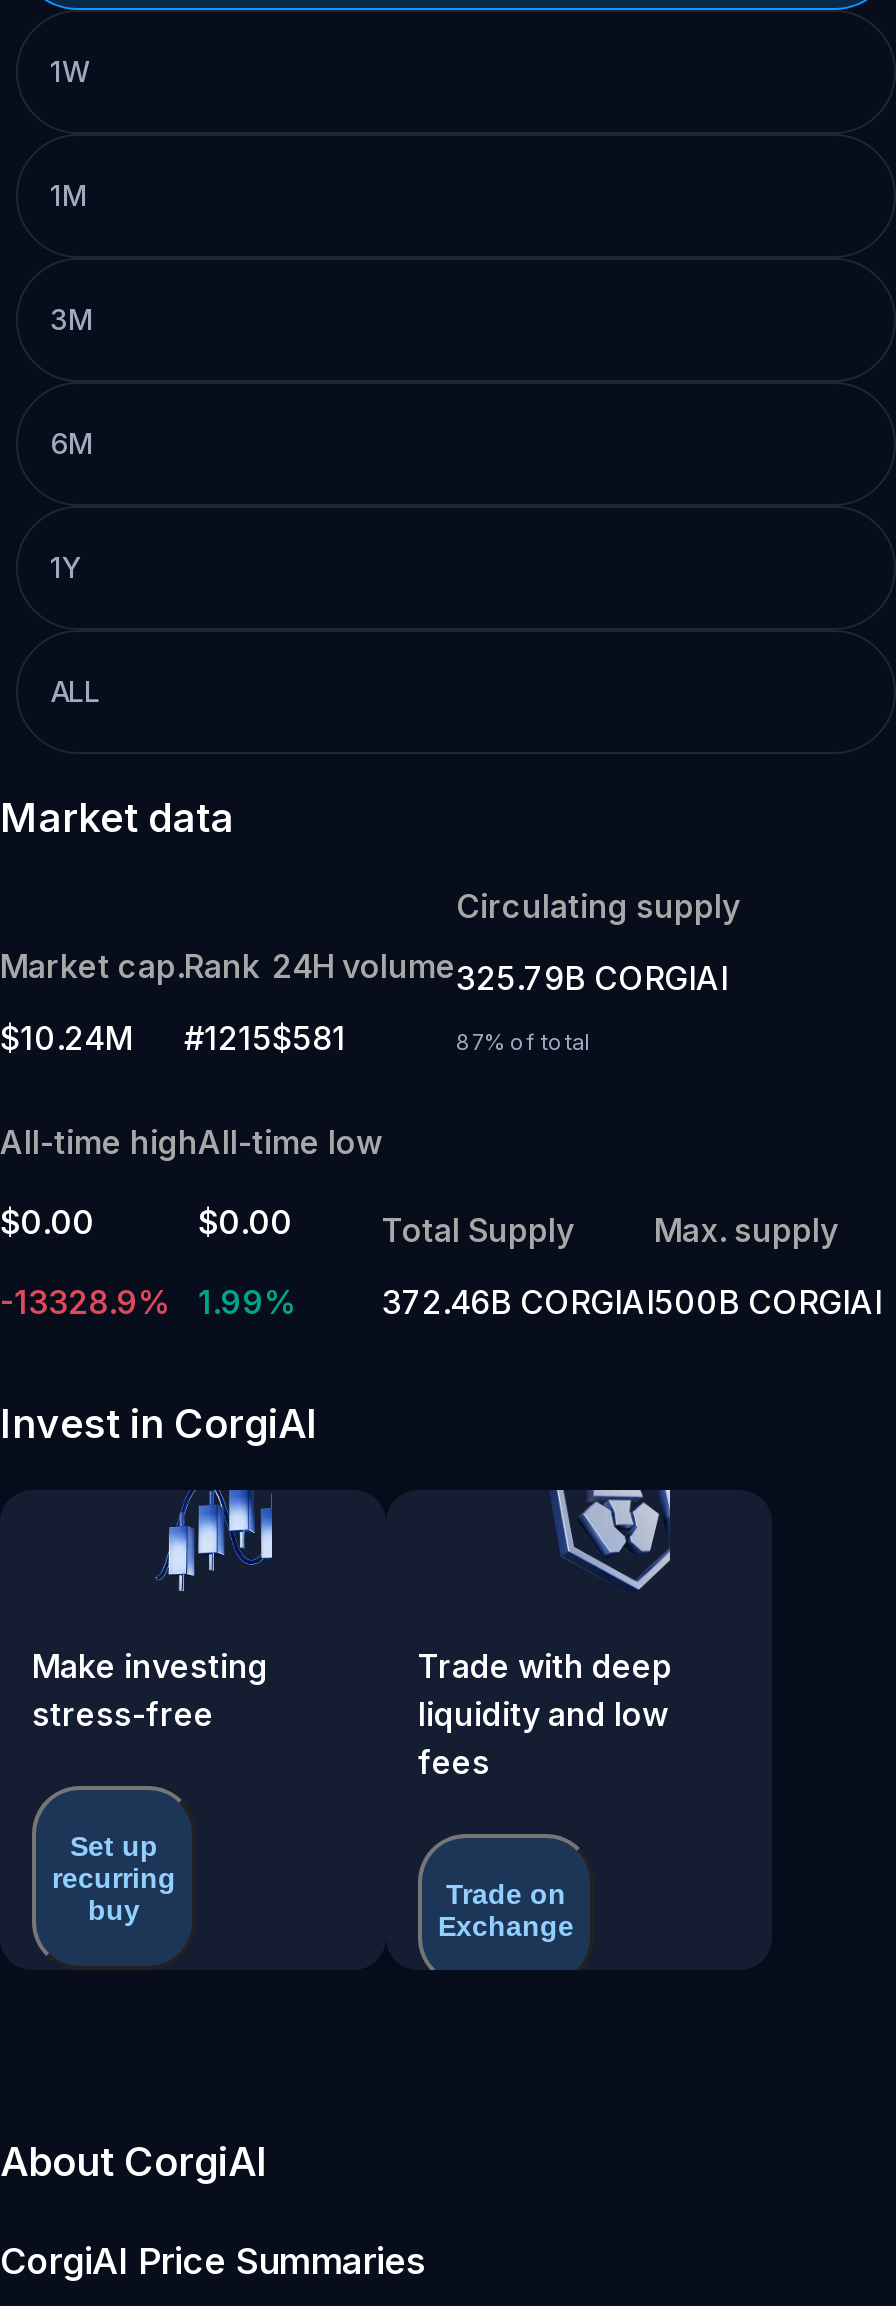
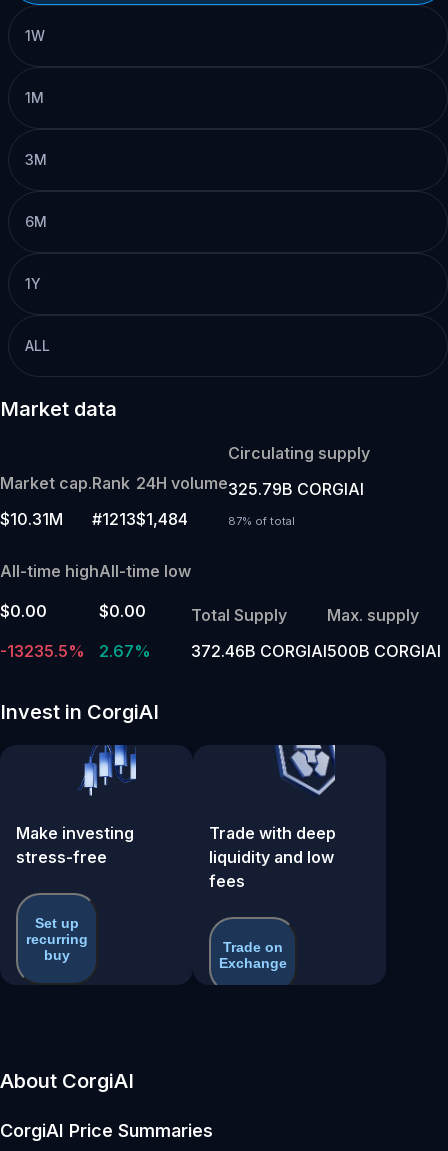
- $10.24M
+ $10.31M

- #1215
+ #1213

- $581
+ $1,484

- -13328.9%
+ -13235.5%

- 1.99%
+ 2.67%
